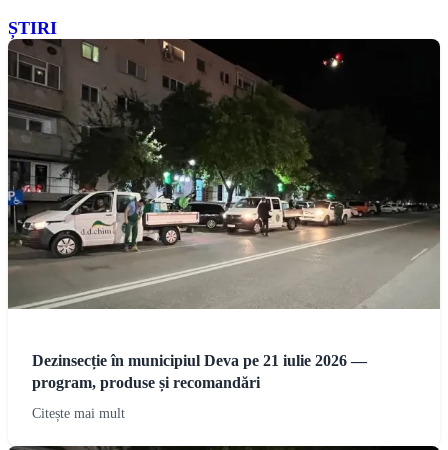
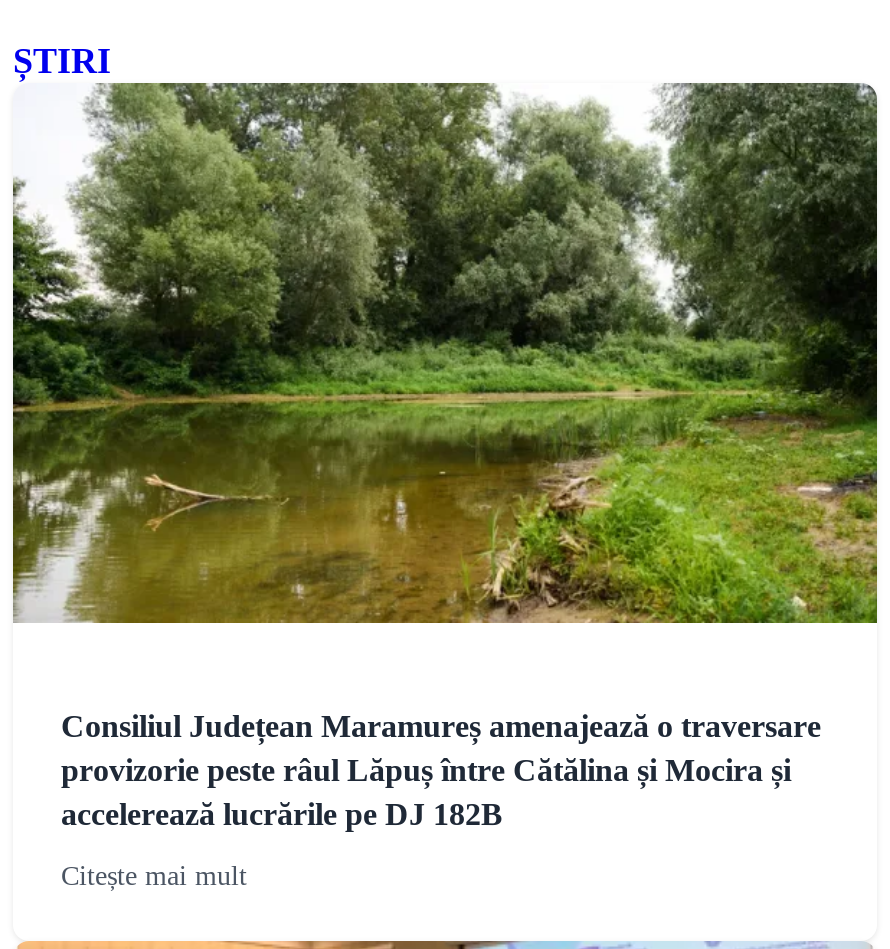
- [image]
+ [image]

- Dezinsecție în municipiul Deva pe 21 iulie 2026 —
- program, produse și recomandări
+ Consiliul Județean Maramureș amenajează o traversare
+ provizorie peste râul Lăpuș între Cătălina și Mocira și
+ accelerează lucrările pe DJ 182B
